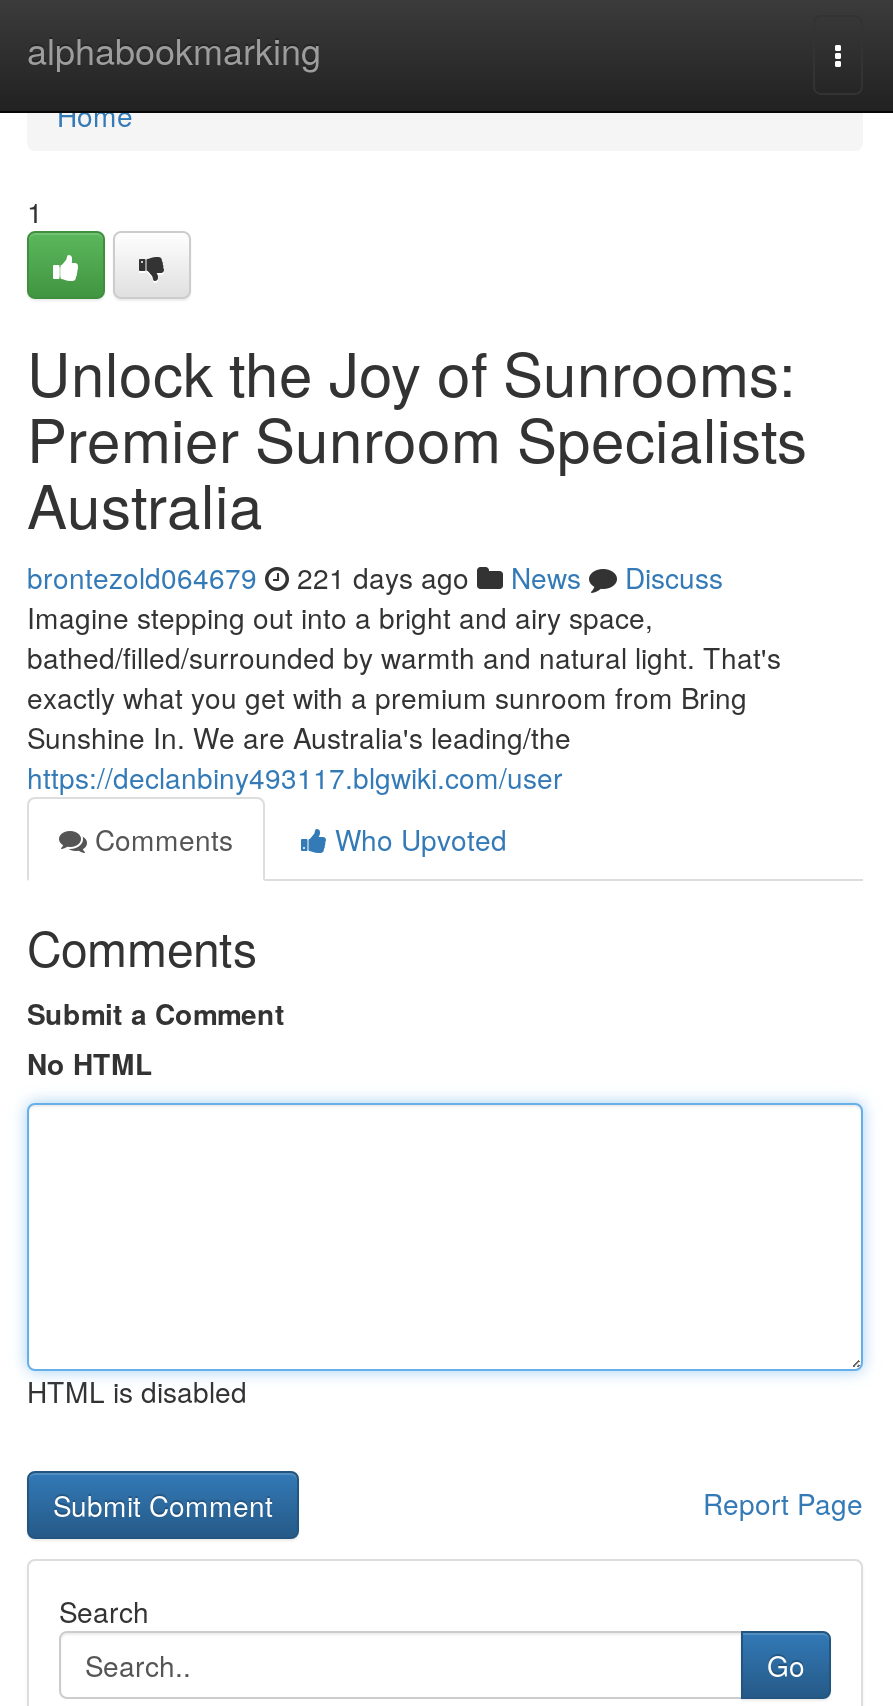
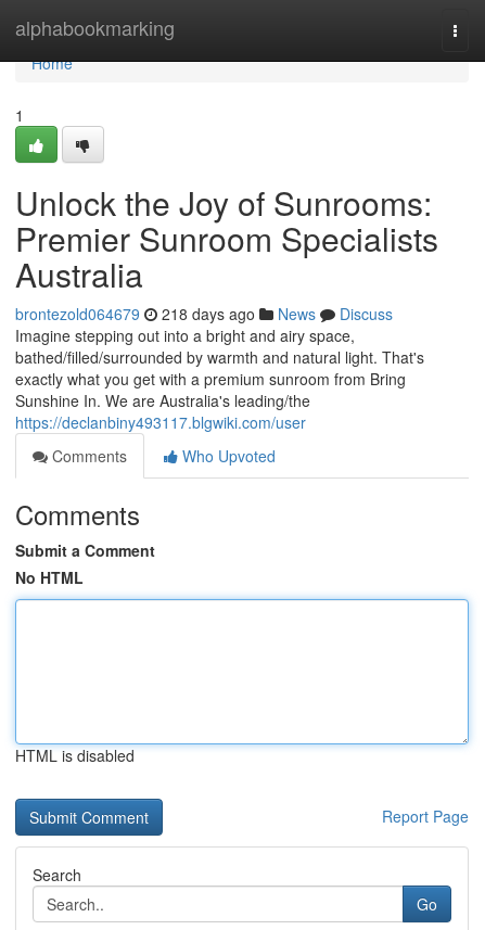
- brontezold064679 221 days ago News Discuss
+ brontezold064679 218 days ago News Discuss
